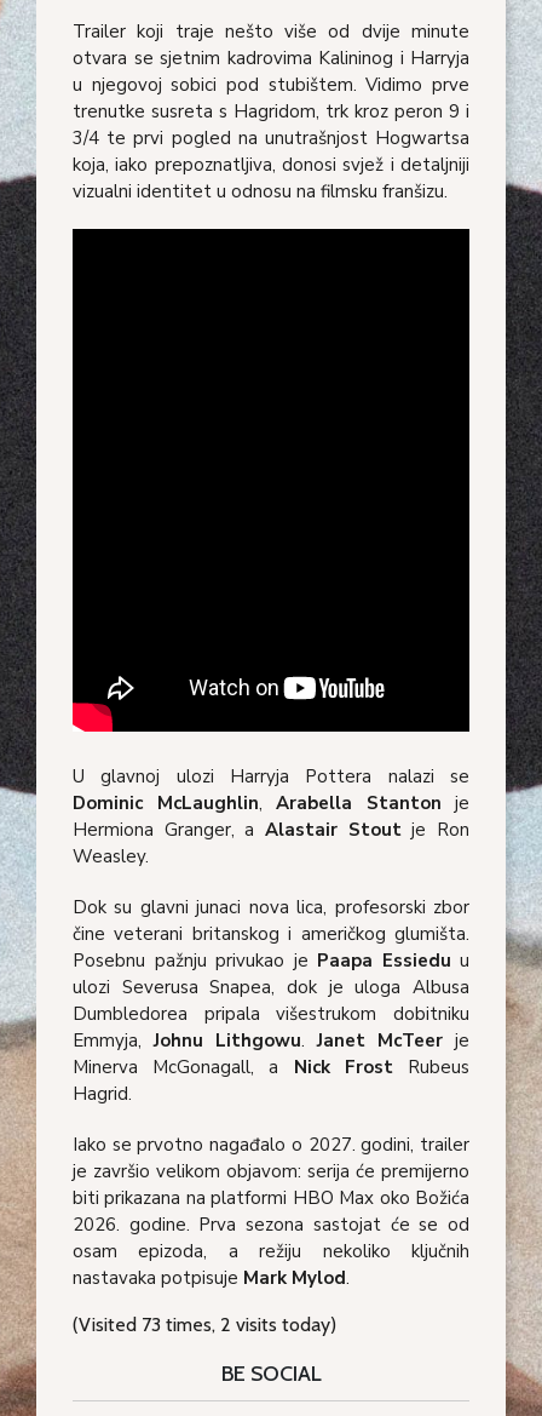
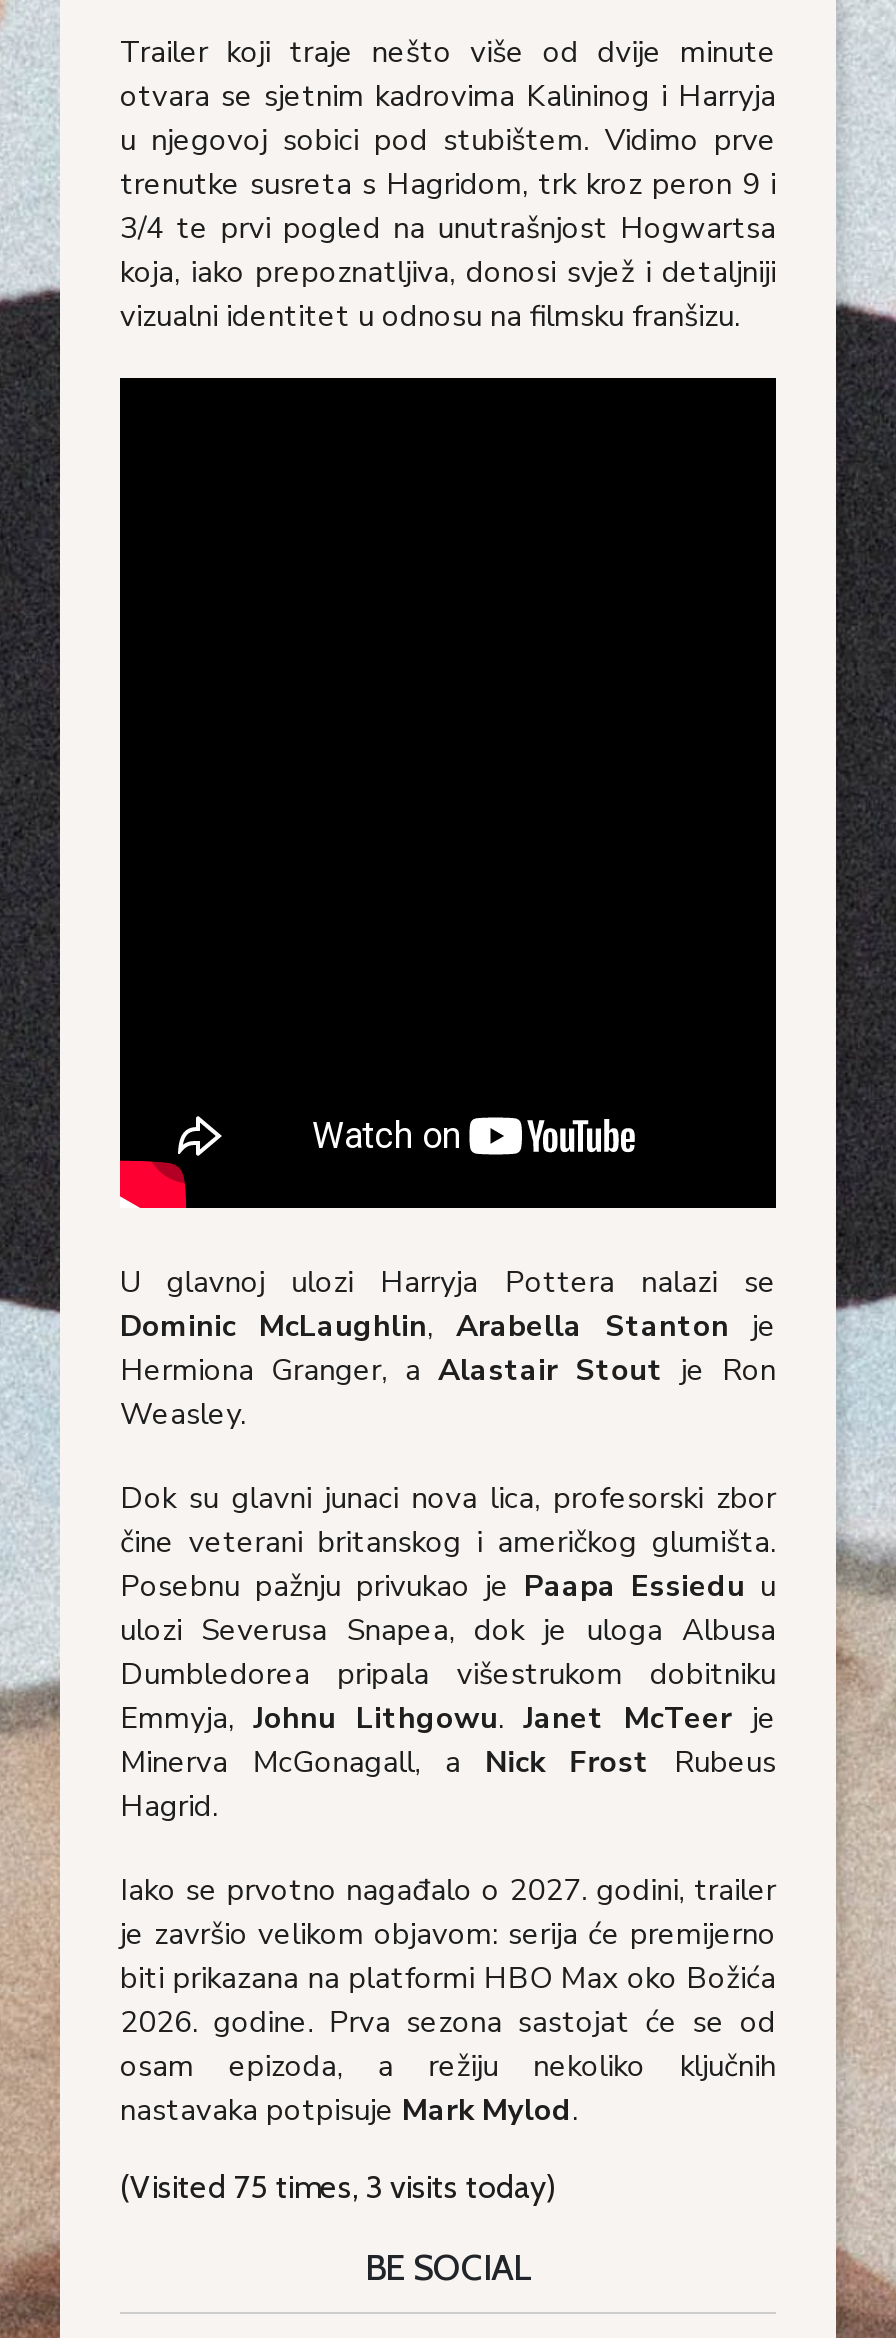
- (Visited 73 times, 2 visits today)
+ (Visited 75 times, 3 visits today)
